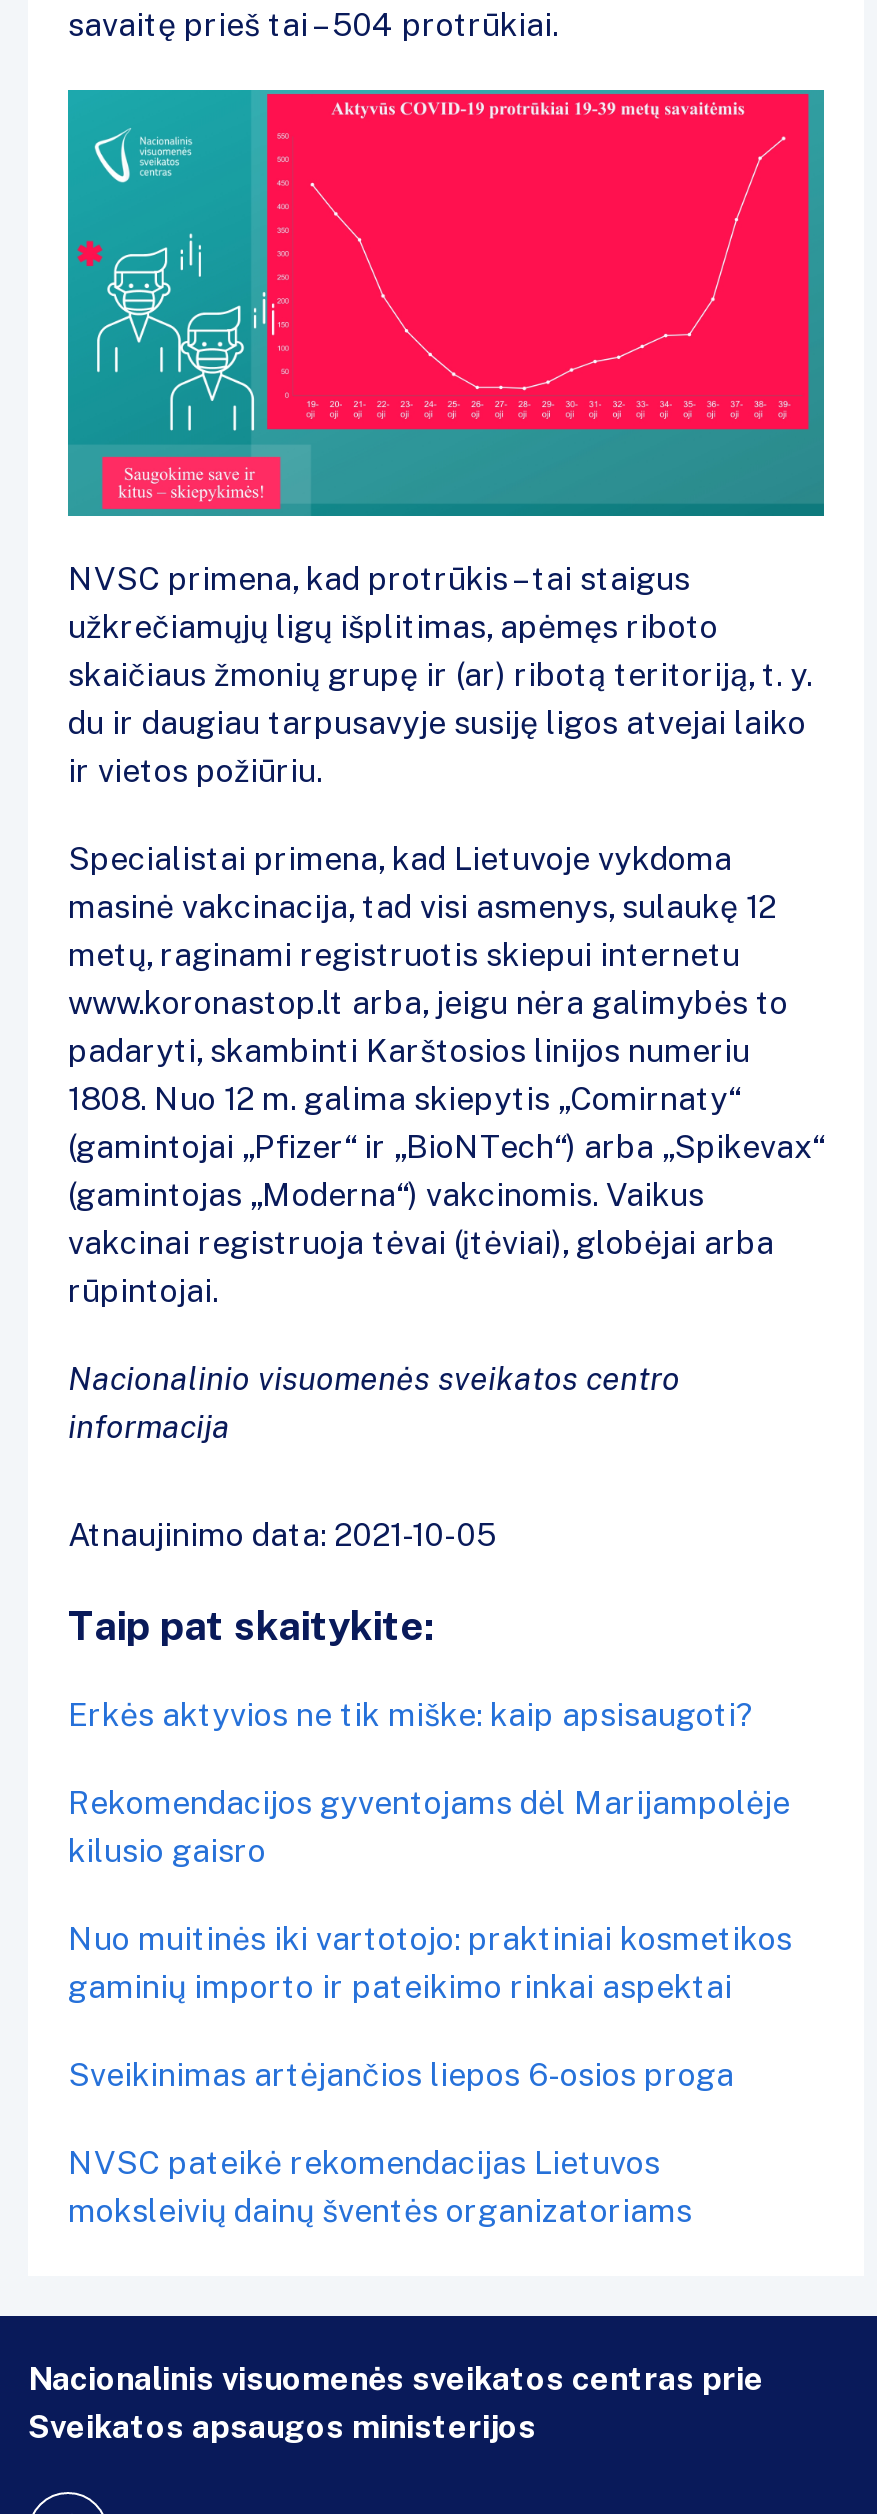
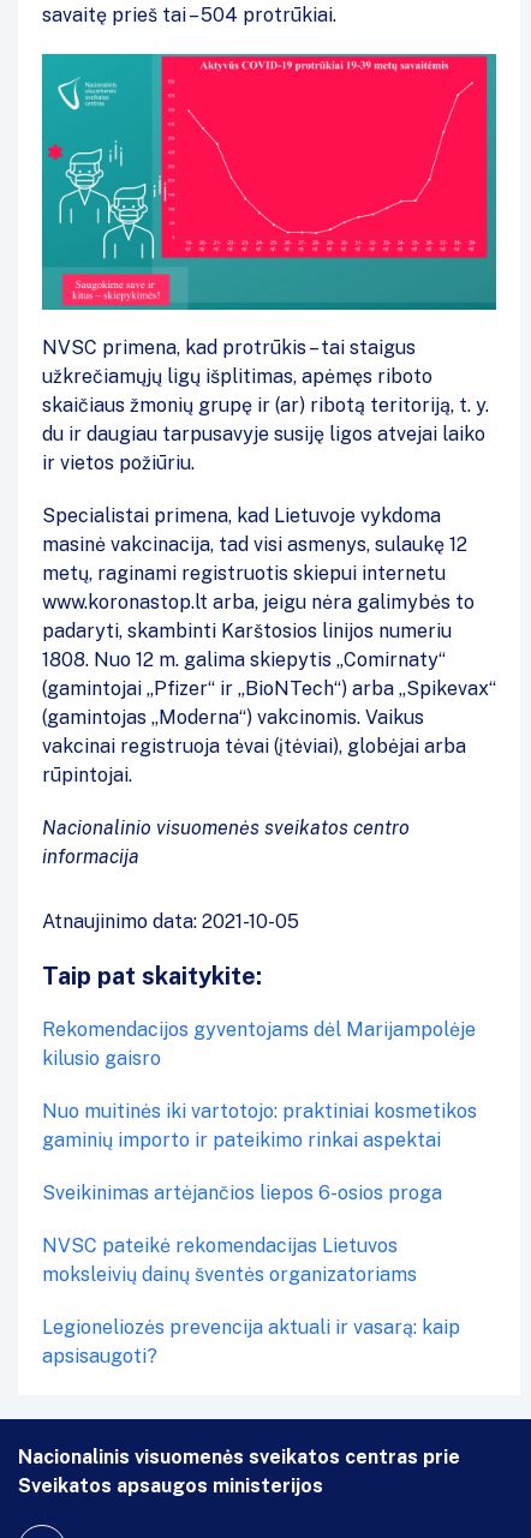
- Erkės aktyvios ne tik miške: kaip apsisaugoti?

moved up: Rekomendacijos gyventojams dėl Marijampolėje | kilusio gaisro | Nuo muitinės iki vartotojo: praktiniai kosmetikos | gaminių importo ir pateikimo rinkai aspektai | Sveikinimas artėjančios liepos 6-osios proga | NVSC pateikė rekomendacijas Lietuvos | moksleivių dainų šventės organizatoriams

+ Legioneliozės prevencija aktuali ir vasarą: kaip
+ apsisaugoti?
